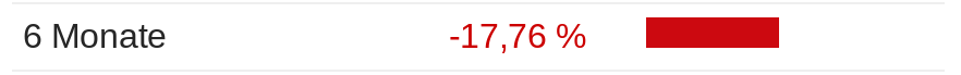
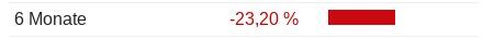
- -17,76 %
+ -23,20 %
